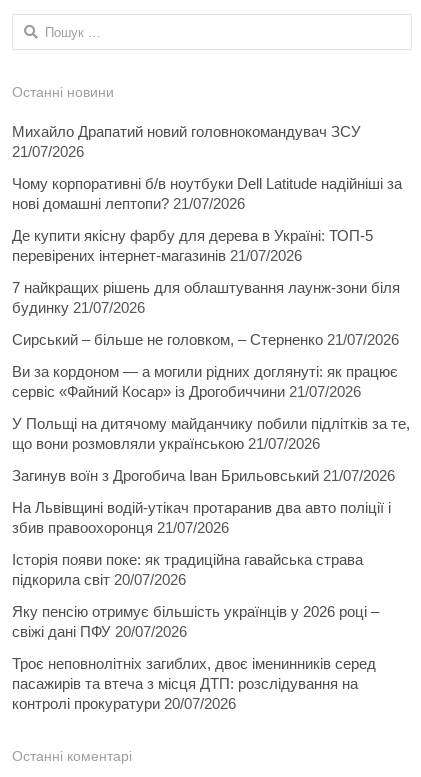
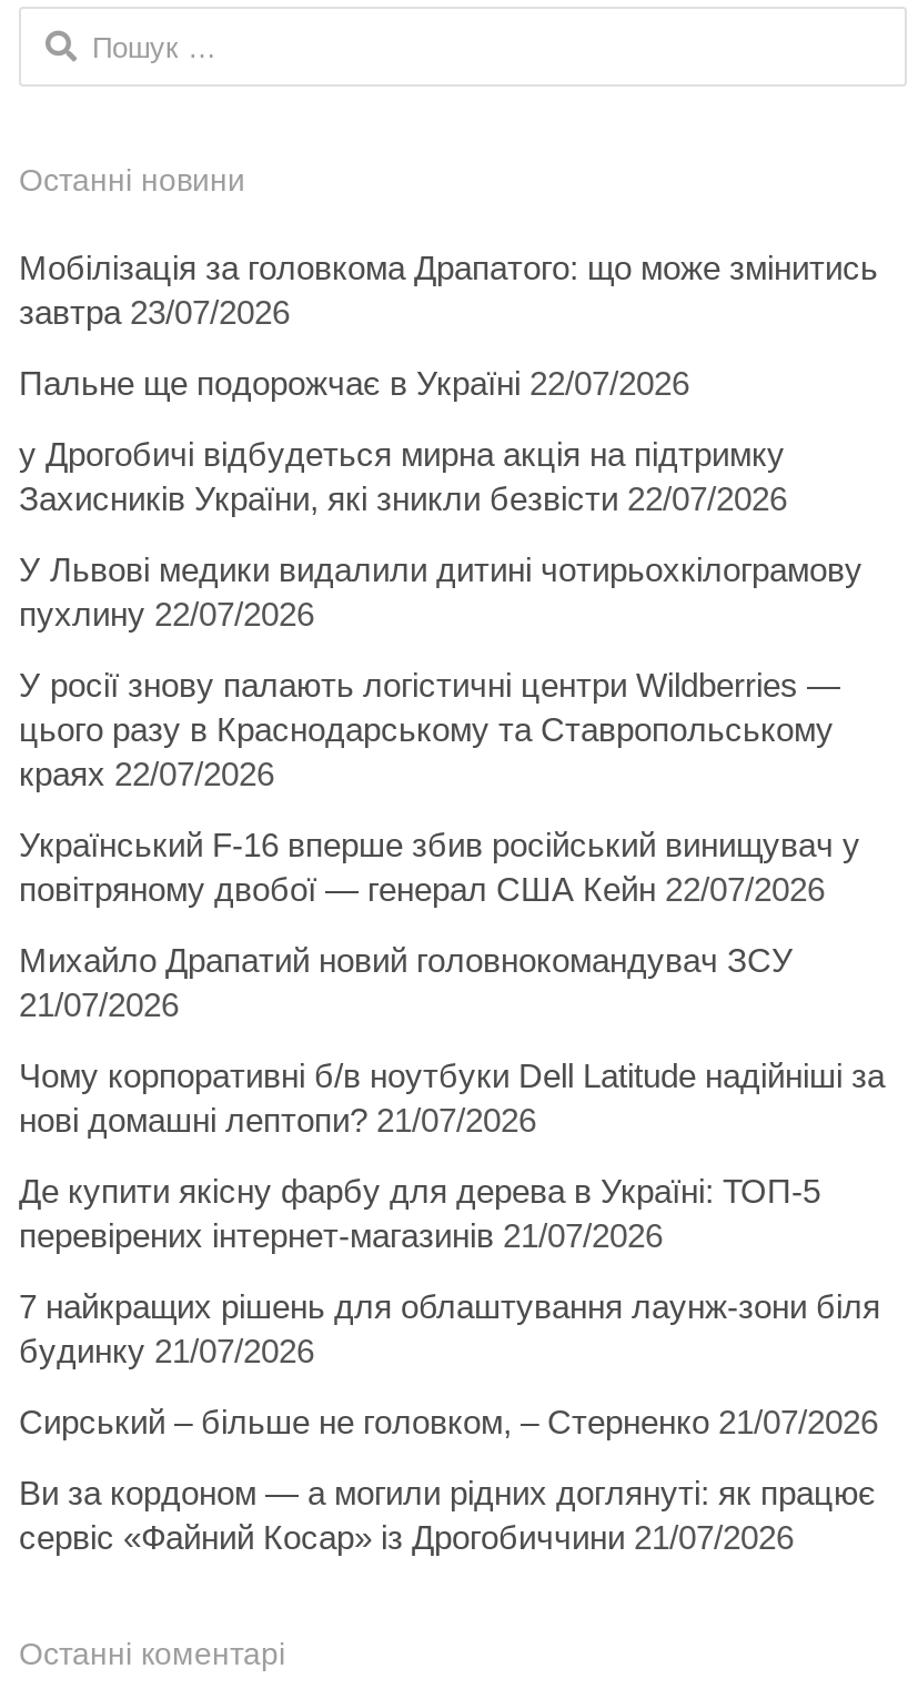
+ Мобілізація за головкома Драпатого: що може змінитись
+ завтра 23/07/2026
+ Пальне ще подорожчає в Україні 22/07/2026
+ у Дрогобичі відбудеться мирна акція на підтримку
+ Захисників України, які зникли безвісти 22/07/2026
+ У Львові медики видалили дитині чотирьохкілограмову
+ пухлину 22/07/2026
+ У росії знову палають логістичні центри Wildberries —
+ цього разу в Краснодарському та Ставропольському
+ краях 22/07/2026
+ Український F-16 вперше збив російський винищувач у
+ повітряному двобої — генерал США Кейн 22/07/2026

moved down: Михайло Драпатий новий головнокомандувач ЗСУ | 21/07/2026 | Чому корпоративні б/в ноутбуки Dell Latitude надійніші за | ... | Ви за кордоном — а могили рідних доглянуті: як працює | сервіс «Файний Косар» із Дрогобиччини 21/07/2026

- У Польщі на дитячому майданчику побили підлітків за те,
- що вони розмовляли українською 21/07/2026
- Загинув воїн з Дрогобича Іван Брильовський 21/07/2026
- На Львівщині водій-утікач протаранив два авто поліції і
- збив правоохоронця 21/07/2026
- Історія появи поке: як традиційна гавайська страва
- підкорила світ 20/07/2026
- Яку пенсію отримує більшість українців у 2026 році –
- свіжі дані ПФУ 20/07/2026
- Троє неповнолітніх загиблих, двоє іменинників серед
- пасажирів та втеча з місця ДТП: розслідування на
- контролі прокуратури 20/07/2026
